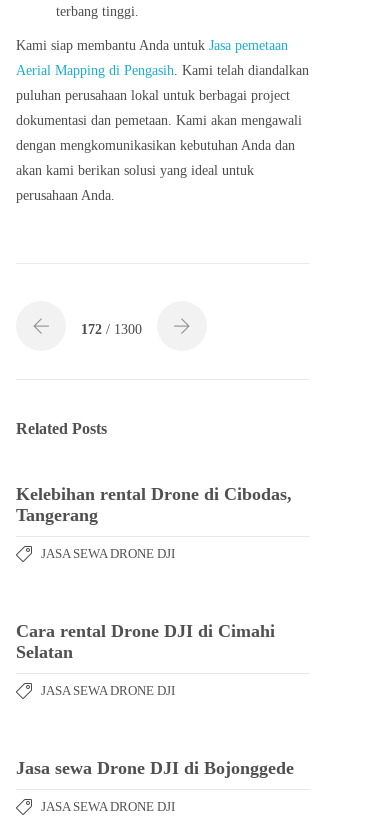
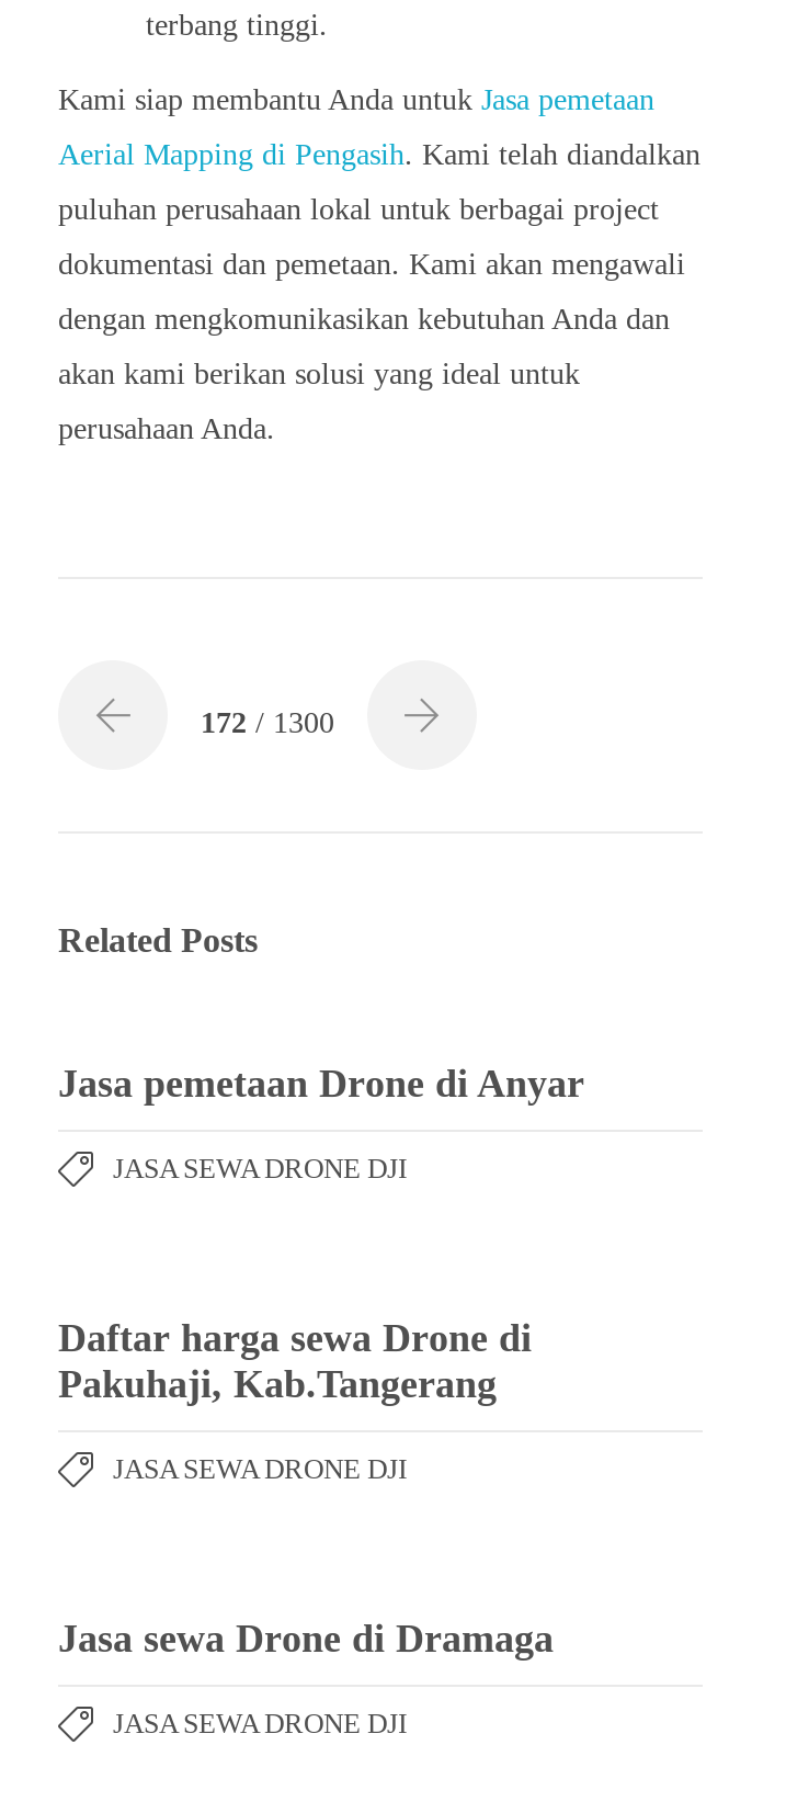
- Kelebihan rental Drone di Cibodas,
- Tangerang
+ Jasa pemetaan Drone di Anyar

- Cara rental Drone DJI di Cimahi
- Selatan
+ Daftar harga sewa Drone di
+ Pakuhaji, Kab.Tangerang

- Jasa sewa Drone DJI di Bojonggede
+ Jasa sewa Drone di Dramaga
